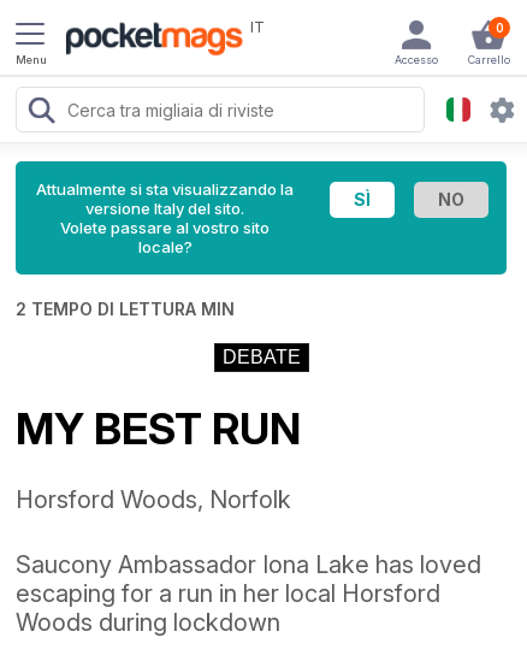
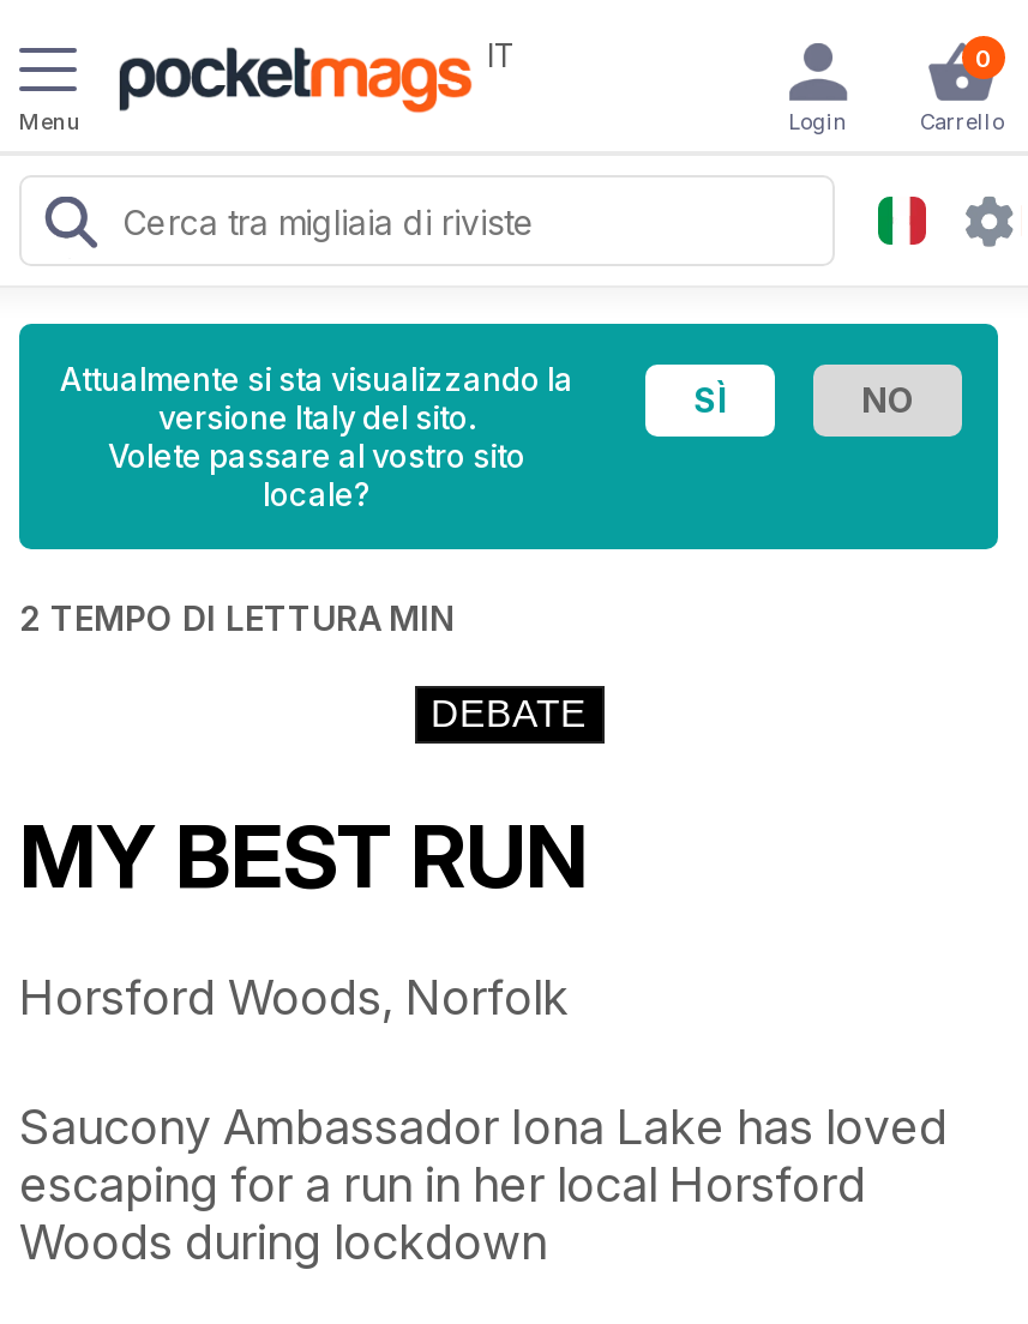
- Accesso
+ Login
